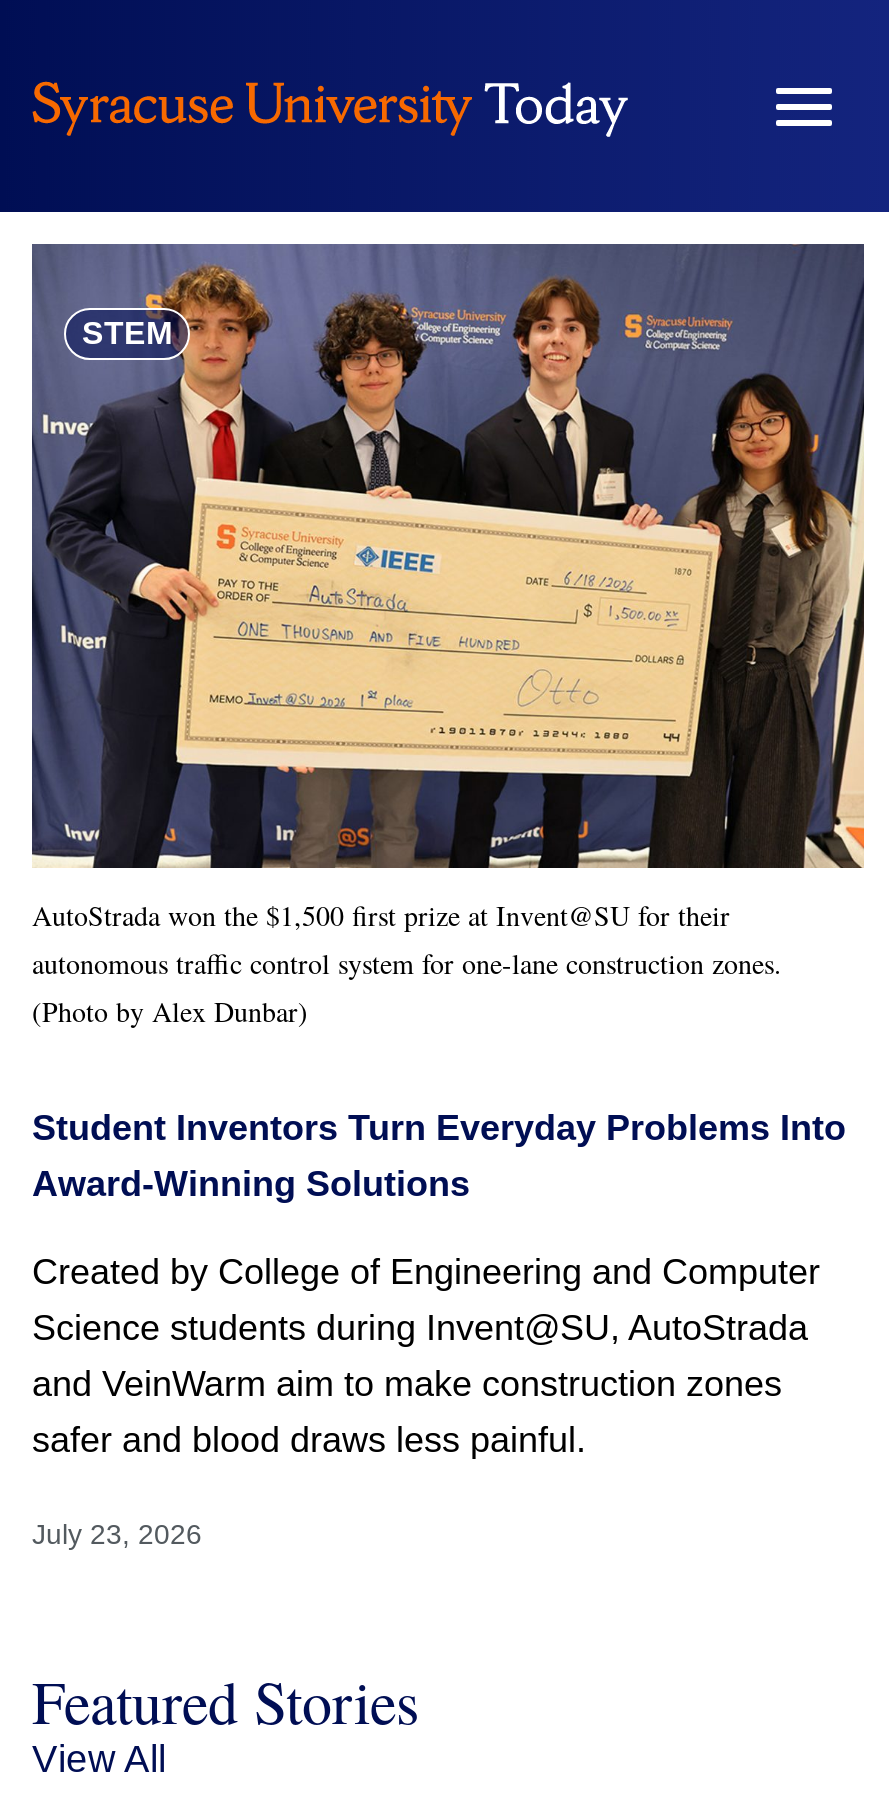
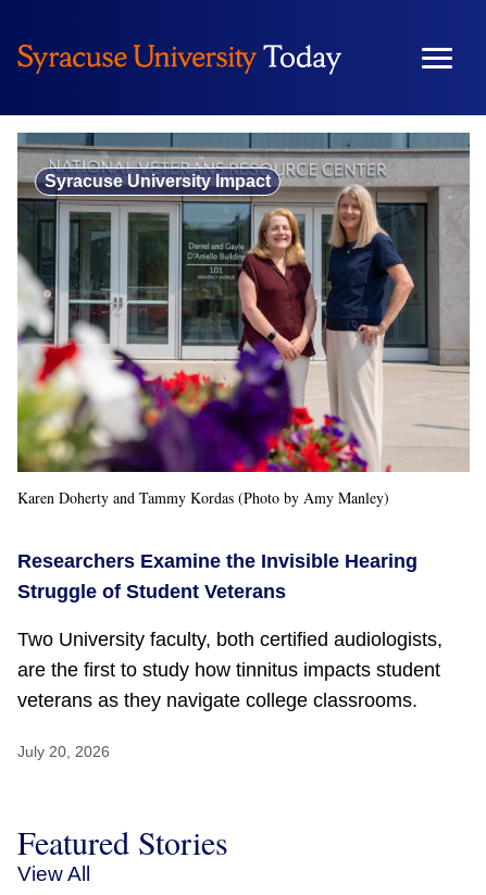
- [image]
- STEM
+ [image]
+ Syracuse University Impact

- AutoStrada won the $1,500 first prize at Invent@SU for their
- autonomous traffic control system for one-lane construction zones.
- (Photo by Alex Dunbar)
+ Karen Doherty and Tammy Kordas (Photo by Amy Manley)

- Student Inventors Turn Everyday Problems Into
- Award-Winning Solutions
+ Researchers Examine the Invisible Hearing
+ Struggle of Student Veterans

- Created by College of Engineering and Computer
- Science students during Invent@SU, AutoStrada
- and VeinWarm aim to make construction zones
- safer and blood draws less painful.
+ Two University faculty, both certified audiologists,
+ are the first to study how tinnitus impacts student
+ veterans as they navigate college classrooms.

- July 23, 2026
+ July 20, 2026
